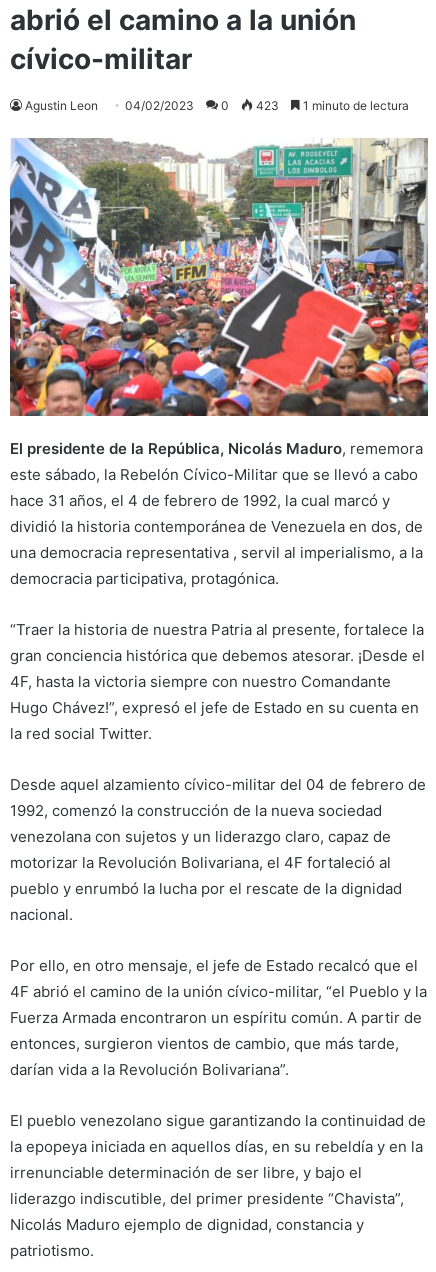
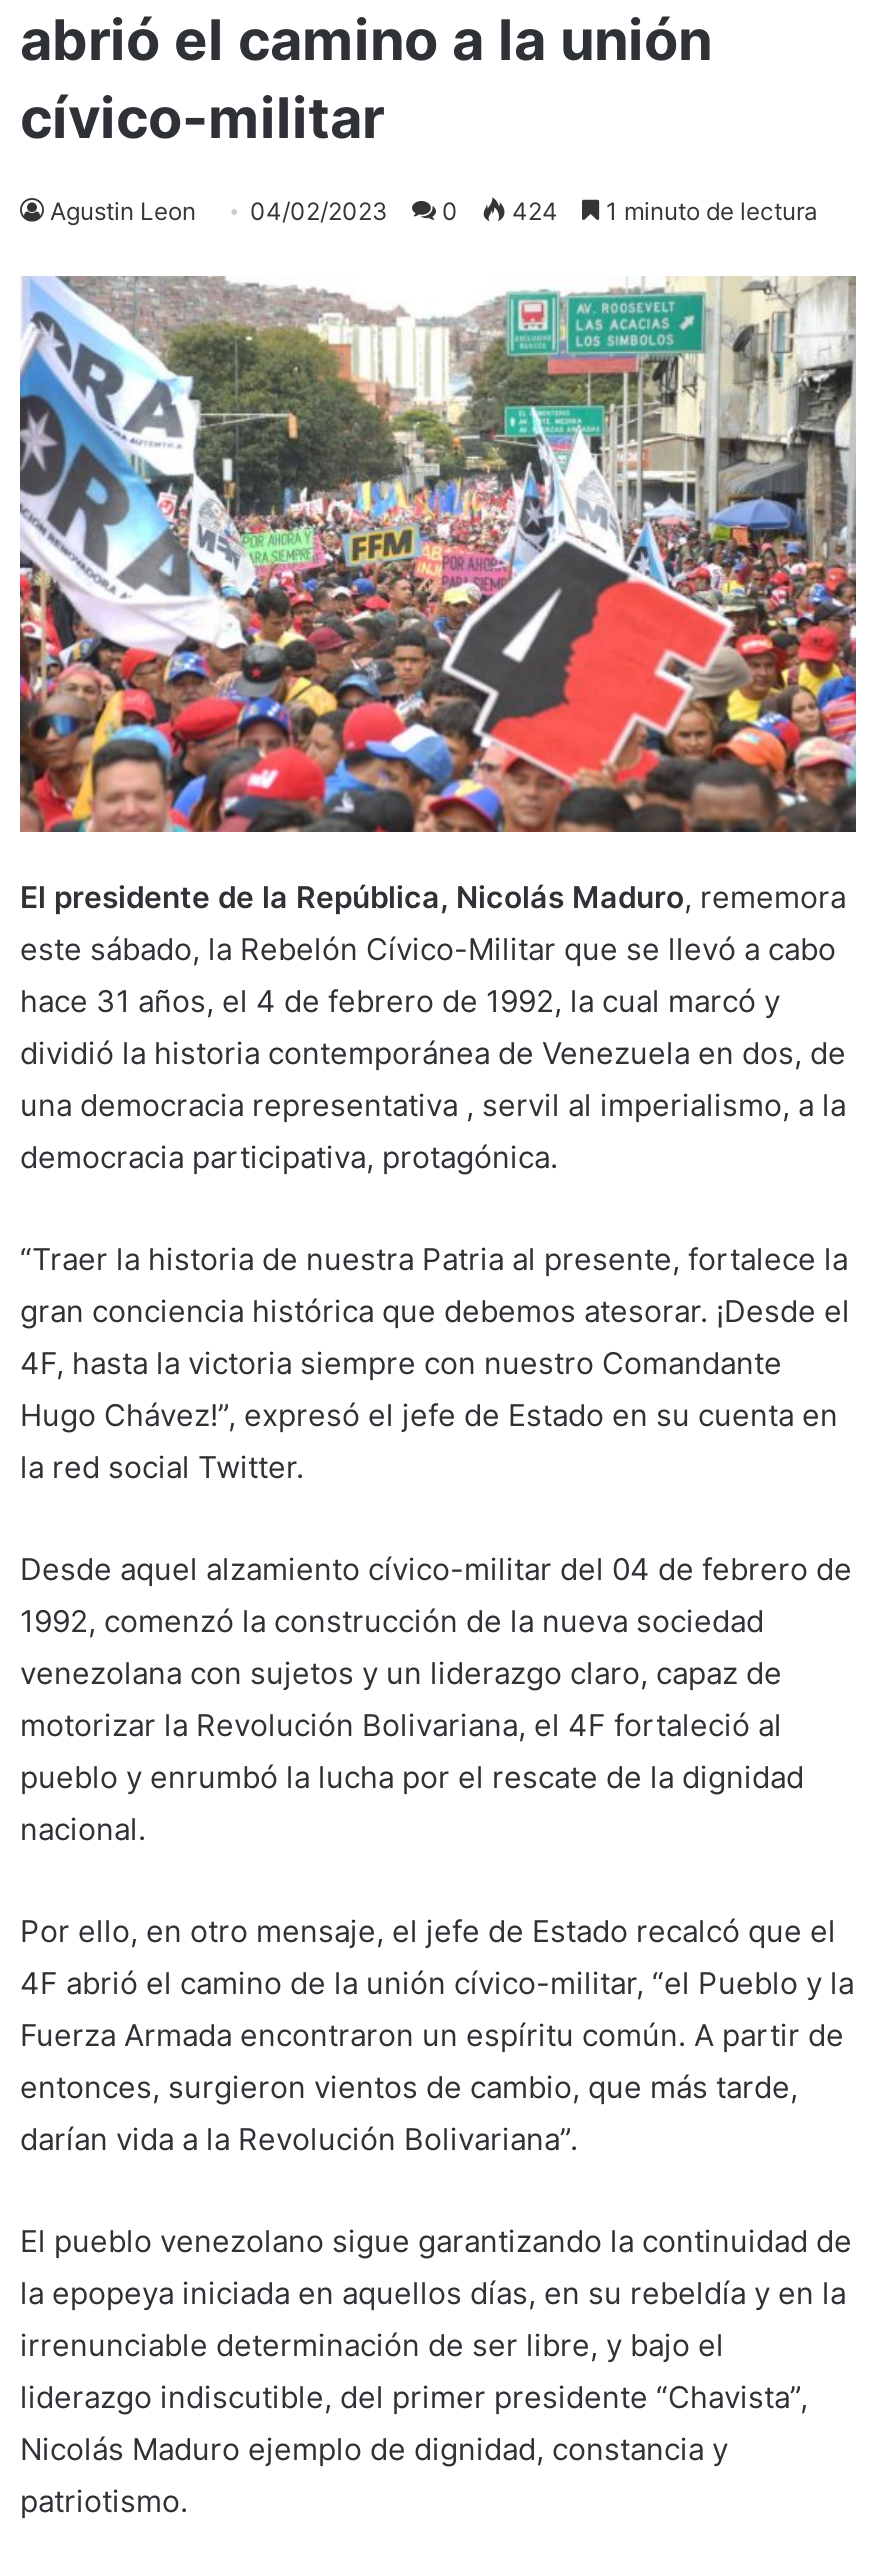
- Agustin Leon 04/02/2023 0 423 1 minuto de lectura
+ Agustin Leon 04/02/2023 0 424 1 minuto de lectura
